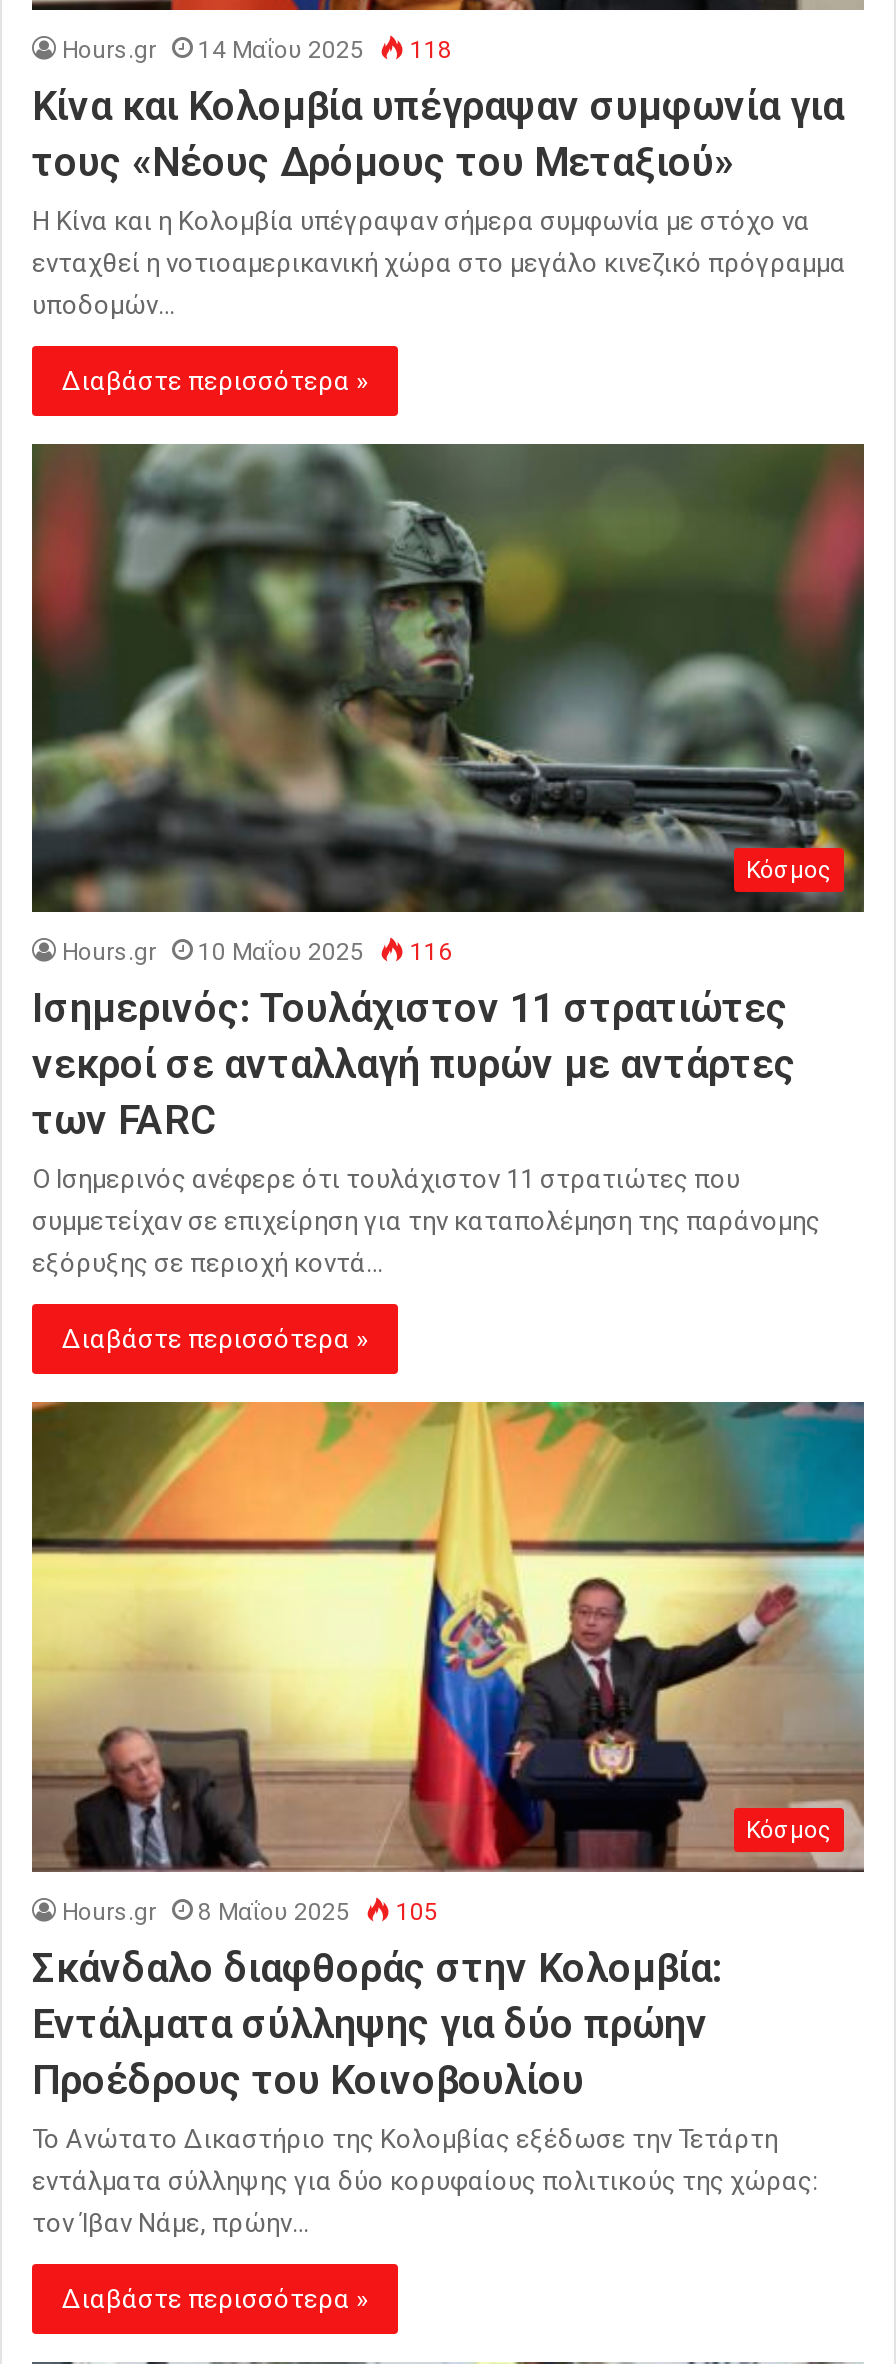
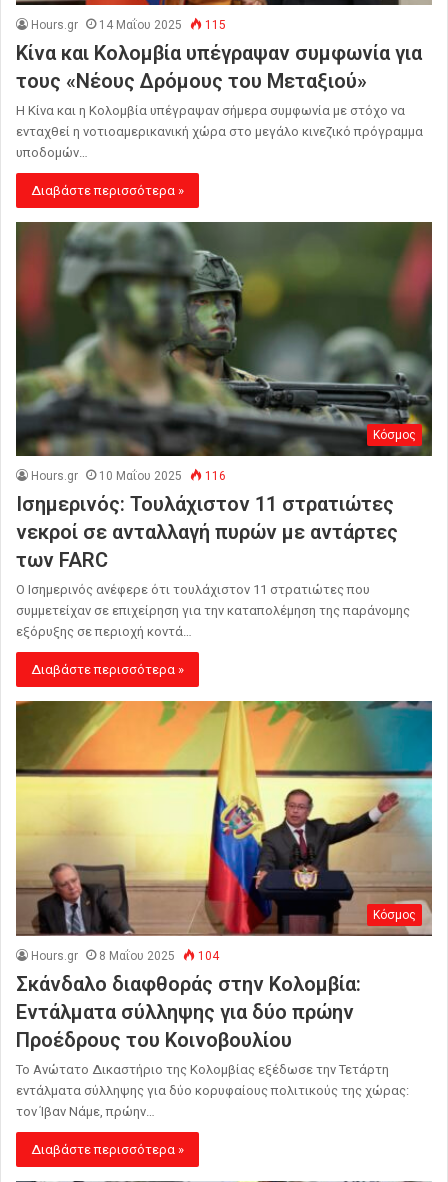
- Hours.gr 14 Μαΐου 2025 118
+ Hours.gr 14 Μαΐου 2025 115

- Hours.gr 8 Μαΐου 2025 105
+ Hours.gr 8 Μαΐου 2025 104
